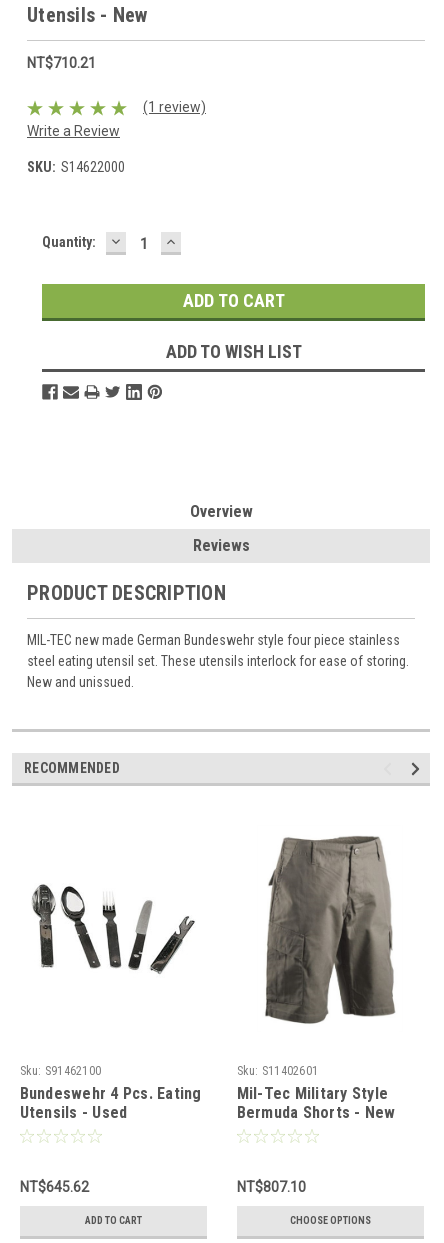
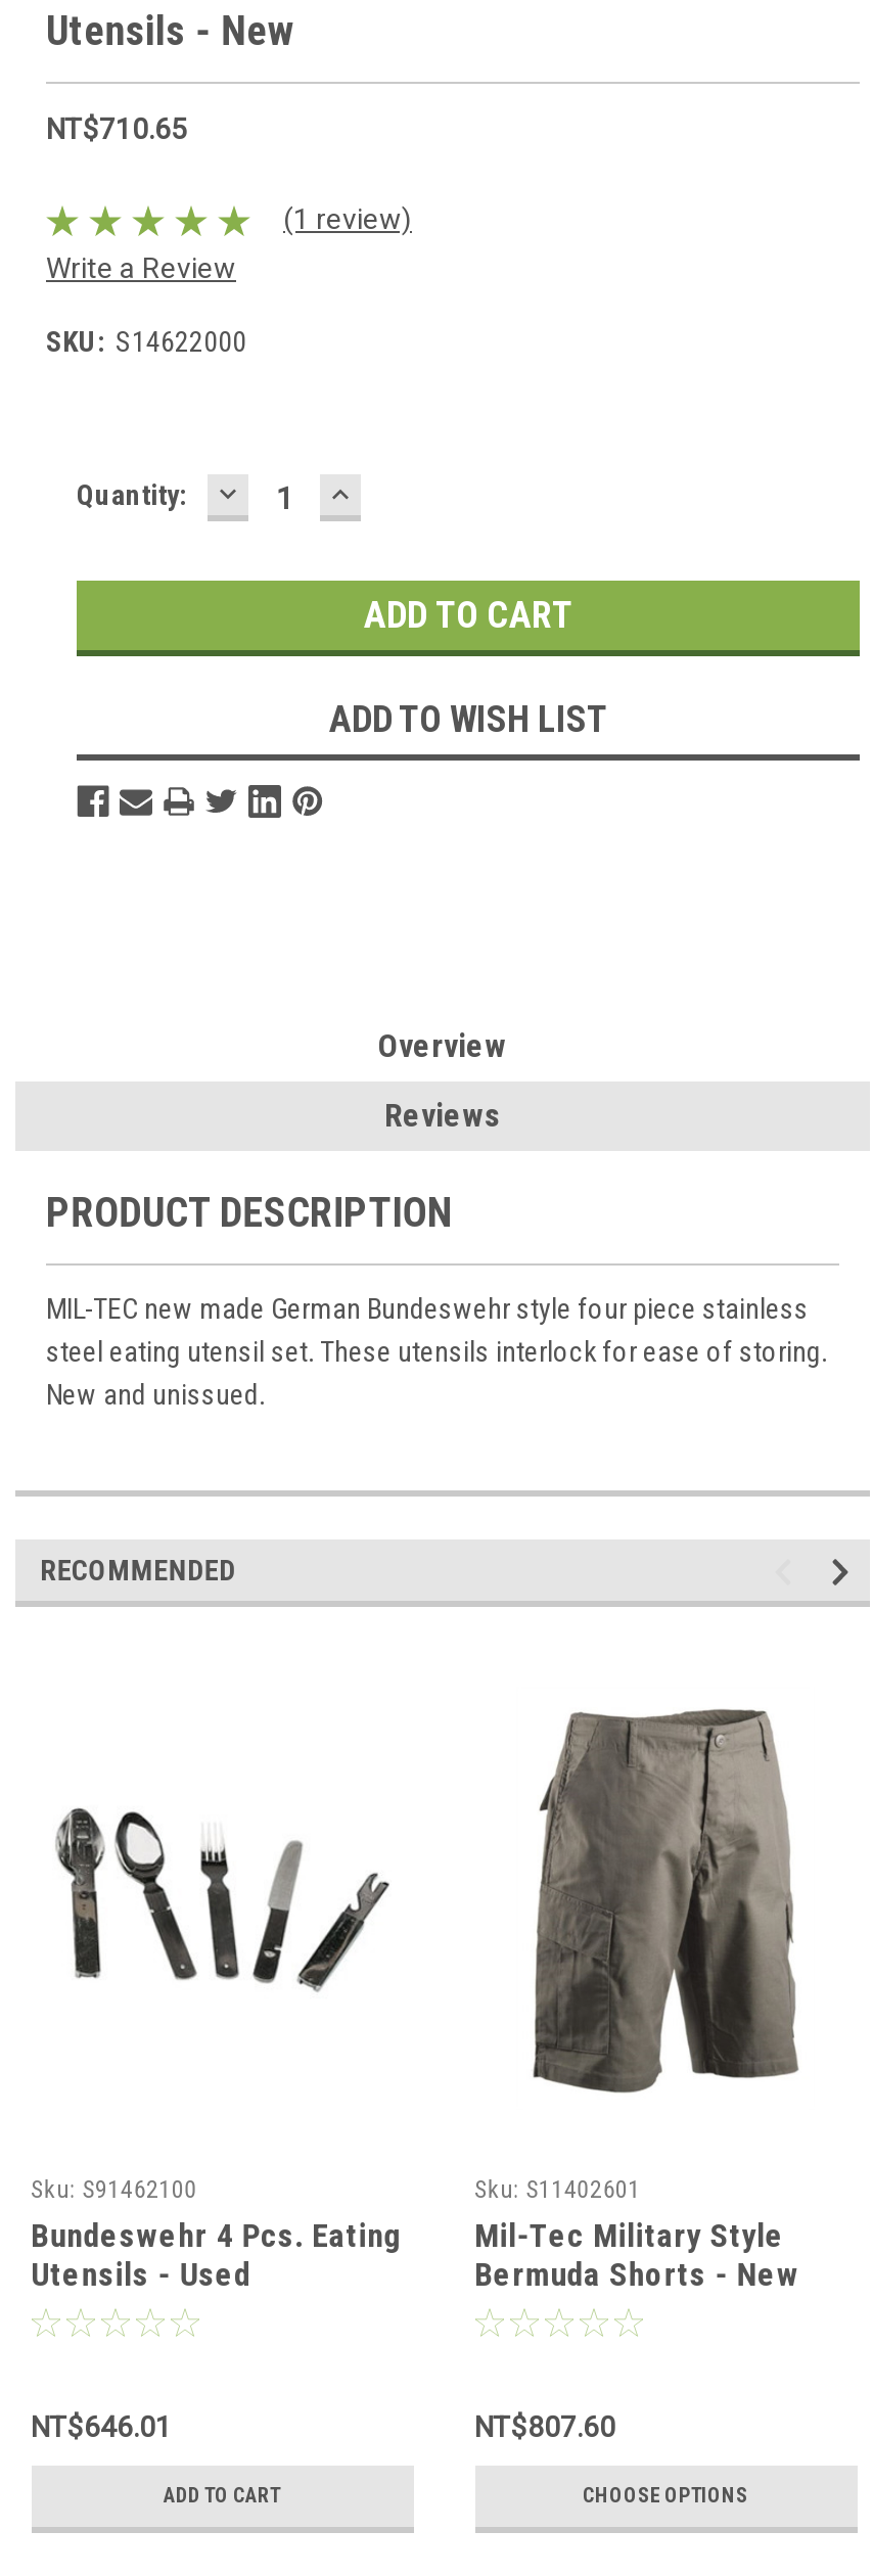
- NT$710.21
+ NT$710.65

- NT$645.62
+ NT$646.01

- NT$807.10
+ NT$807.60
